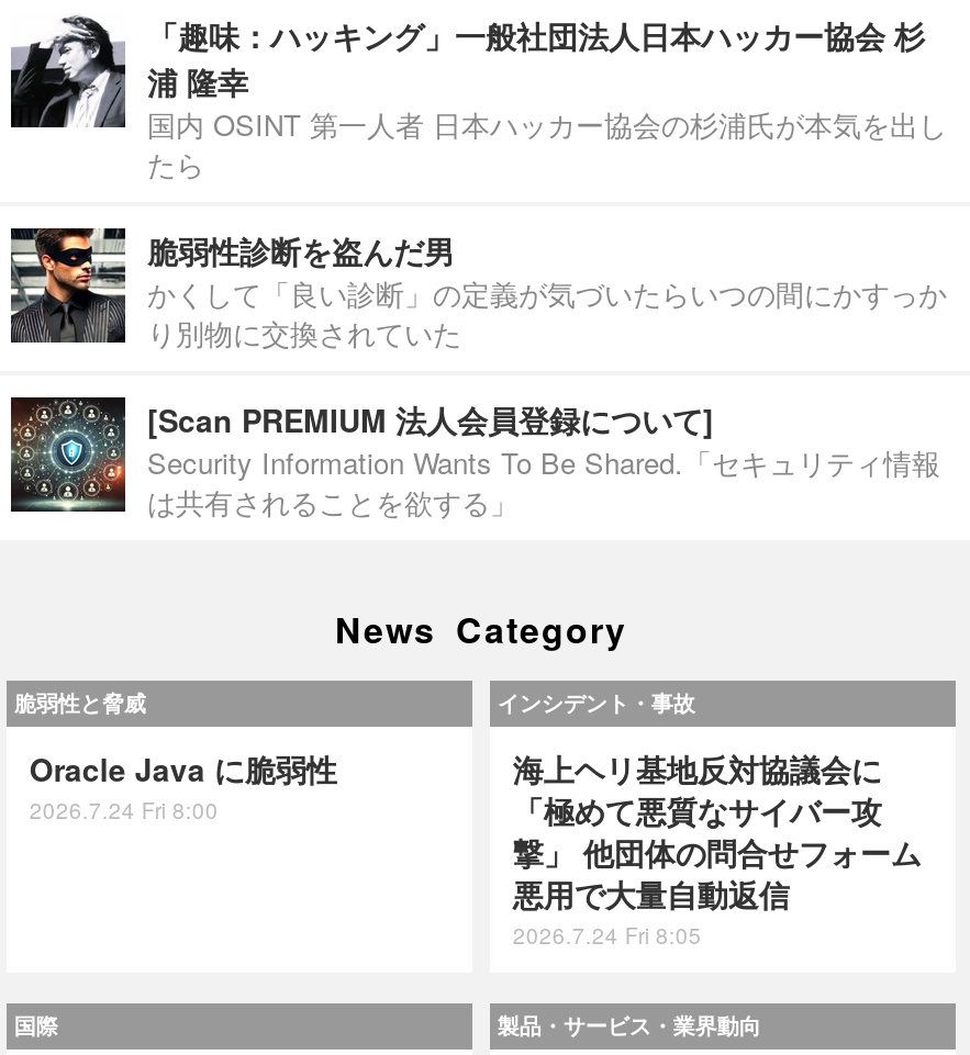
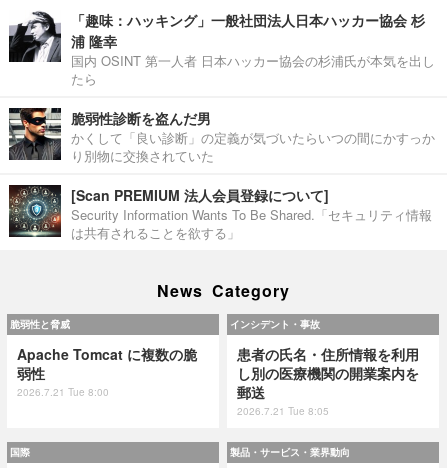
- Oracle Java に脆弱性
- 2026.7.24 Fri 8:00
+ Apache Tomcat に複数の脆
+ 弱性
+ 2026.7.21 Tue 8:00

- 海上ヘリ基地反対協議会に
- 「極めて悪質なサイバー攻
- 撃」 他団体の問合せフォーム
- 悪用で大量自動返信
- 2026.7.24 Fri 8:05
+ 患者の氏名・住所情報を利用
+ し別の医療機関の開業案内を
+ 郵送
+ 2026.7.21 Tue 8:05
